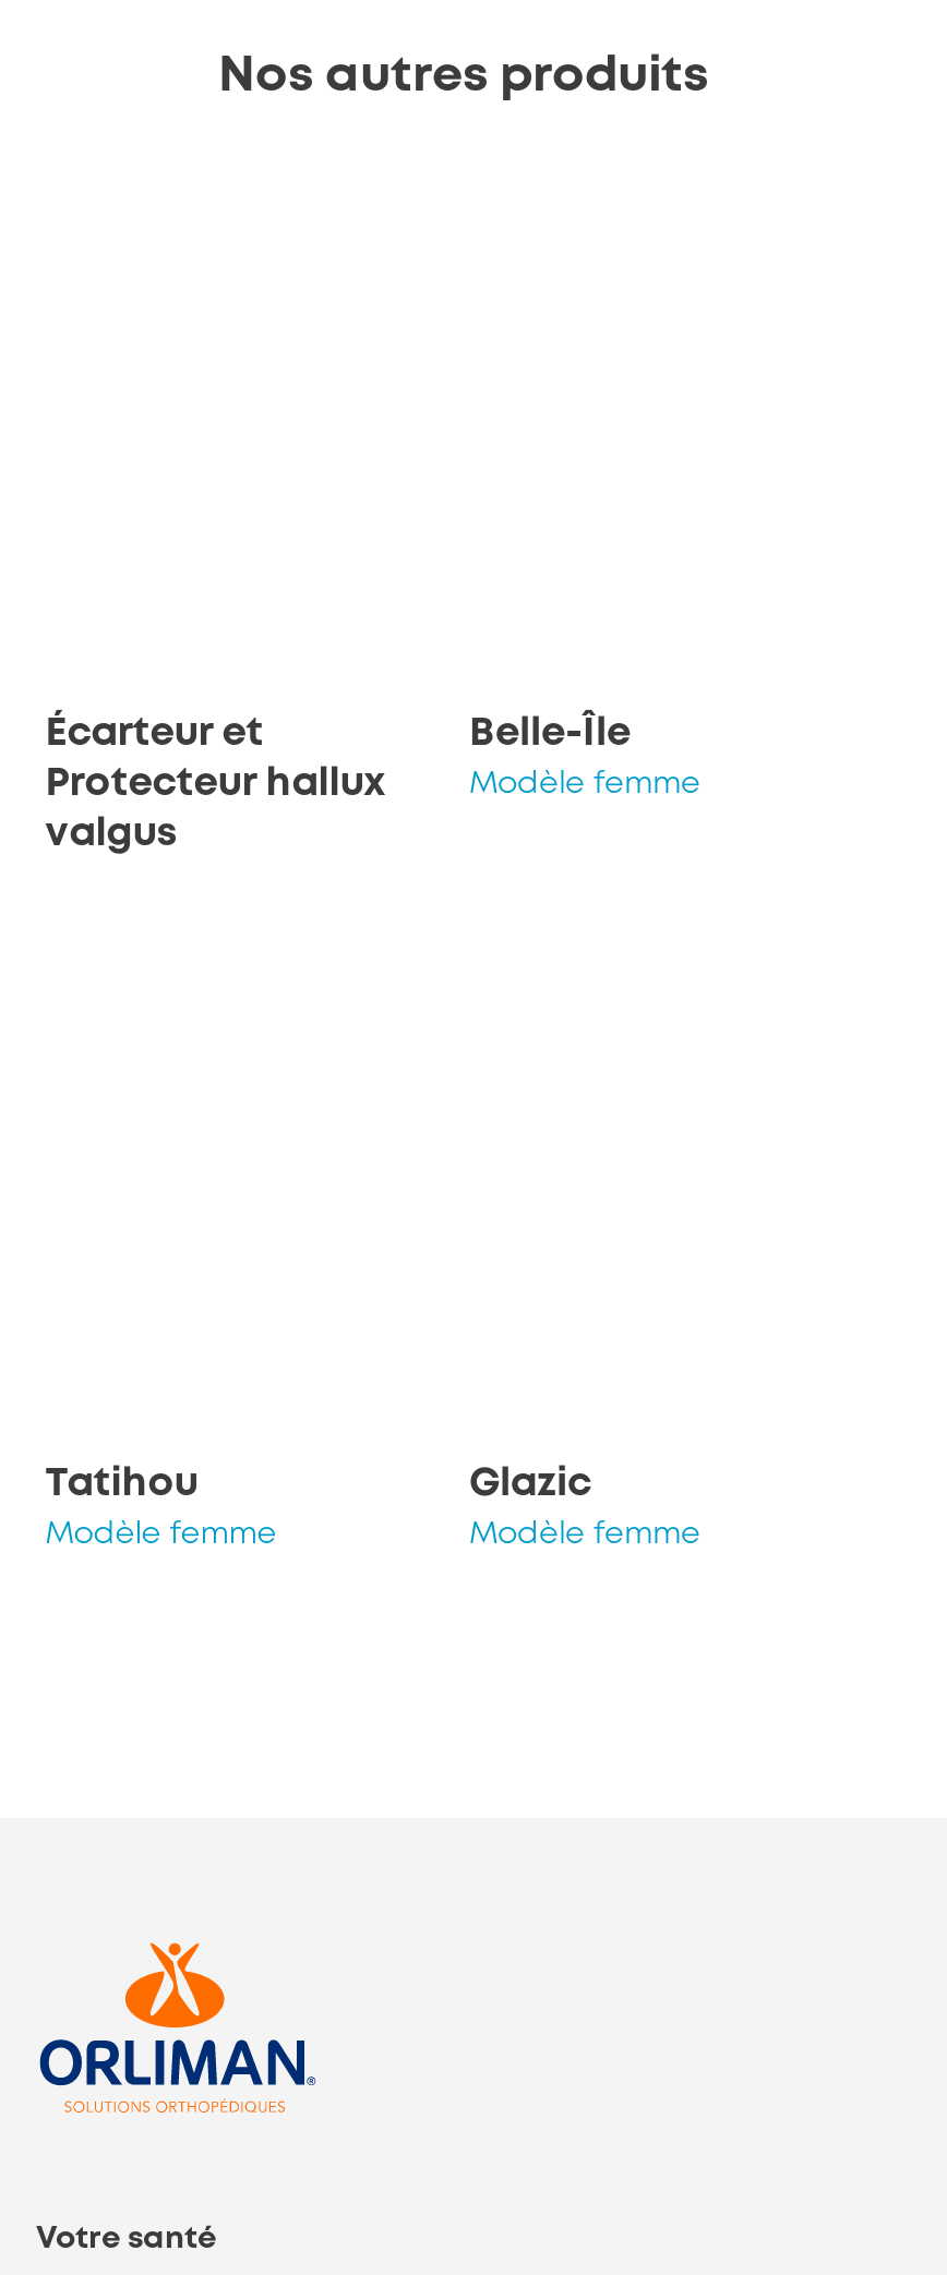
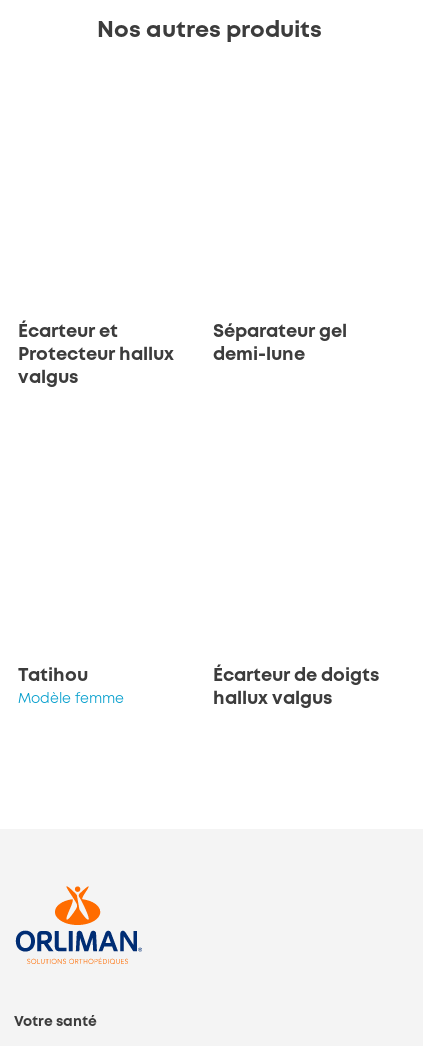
- Belle-Île
- Modèle femme
+ Séparateur gel
+ demi-lune

- Glazic
- Modèle femme
+ Écarteur de doigts
+ hallux valgus
